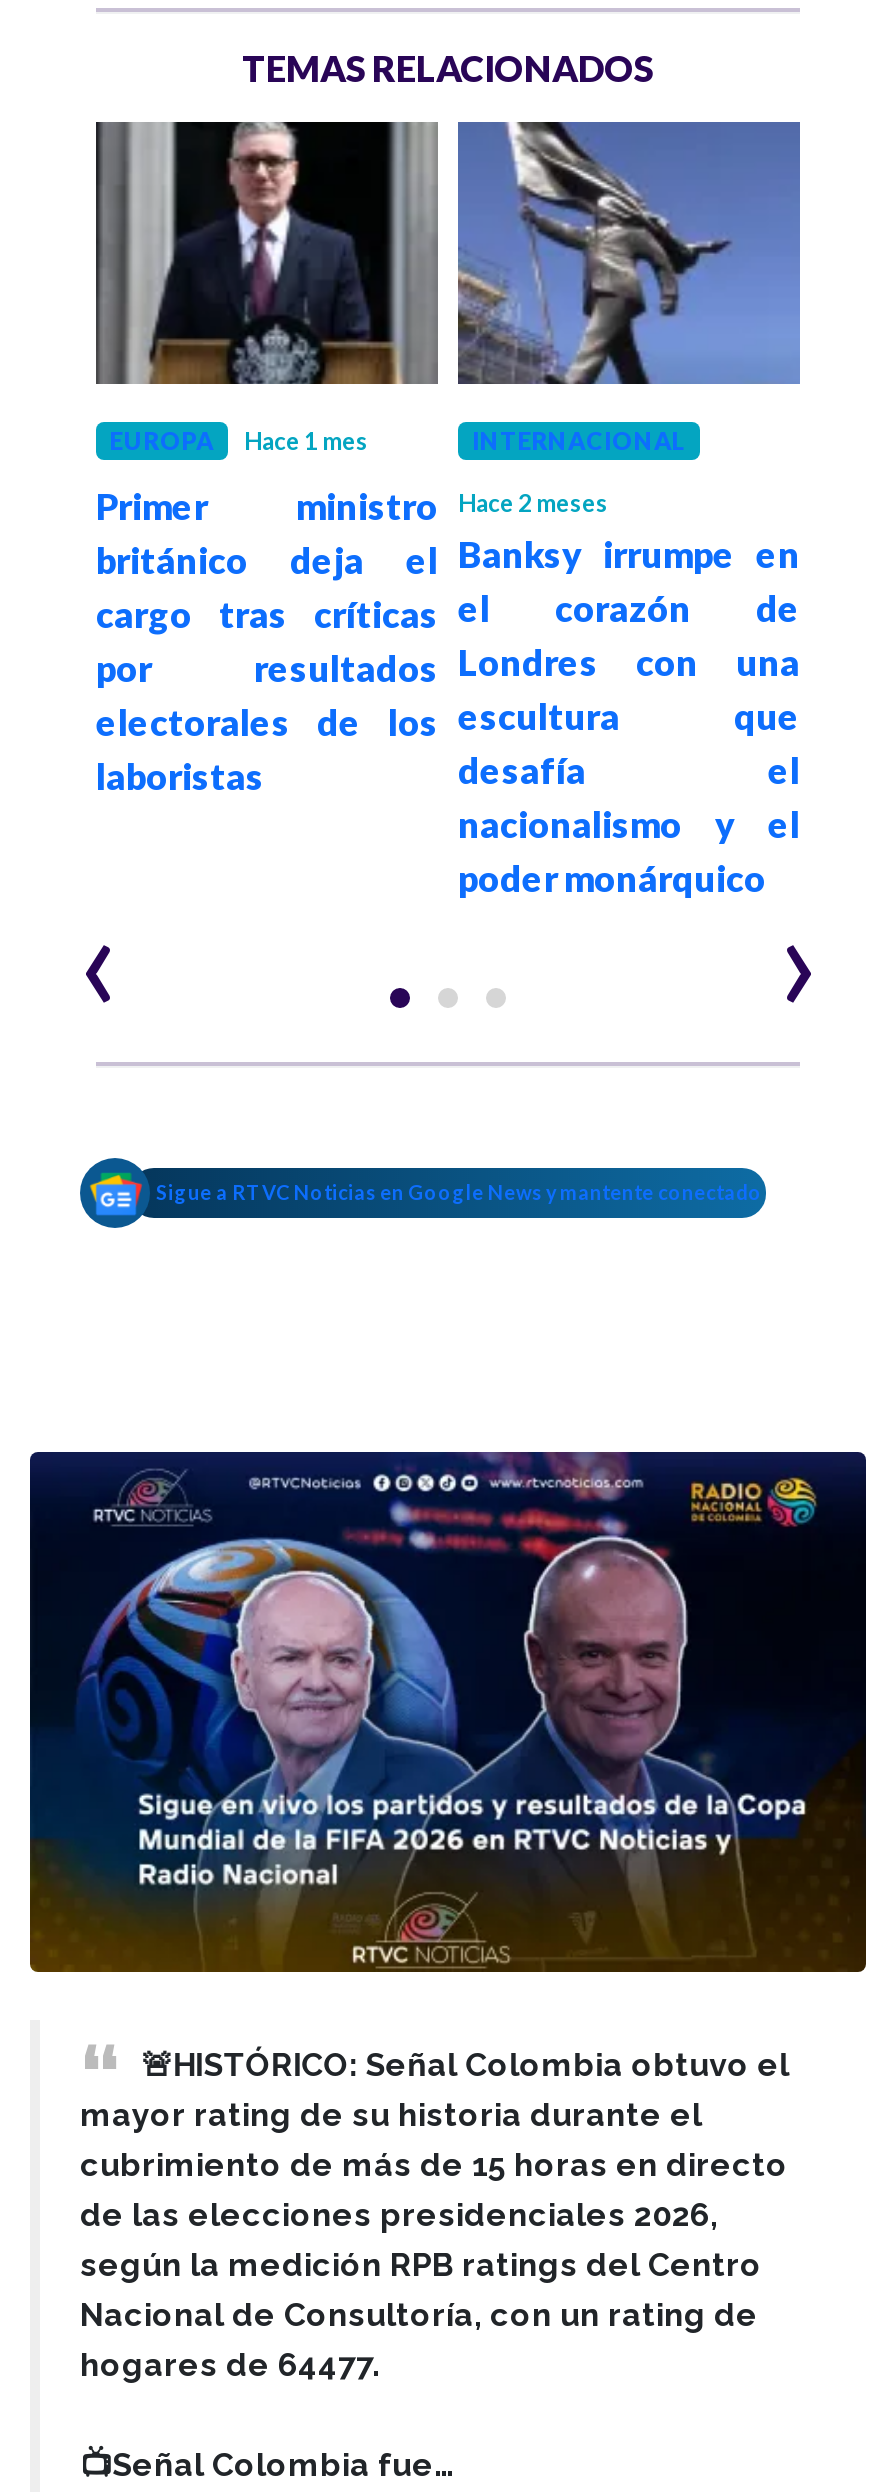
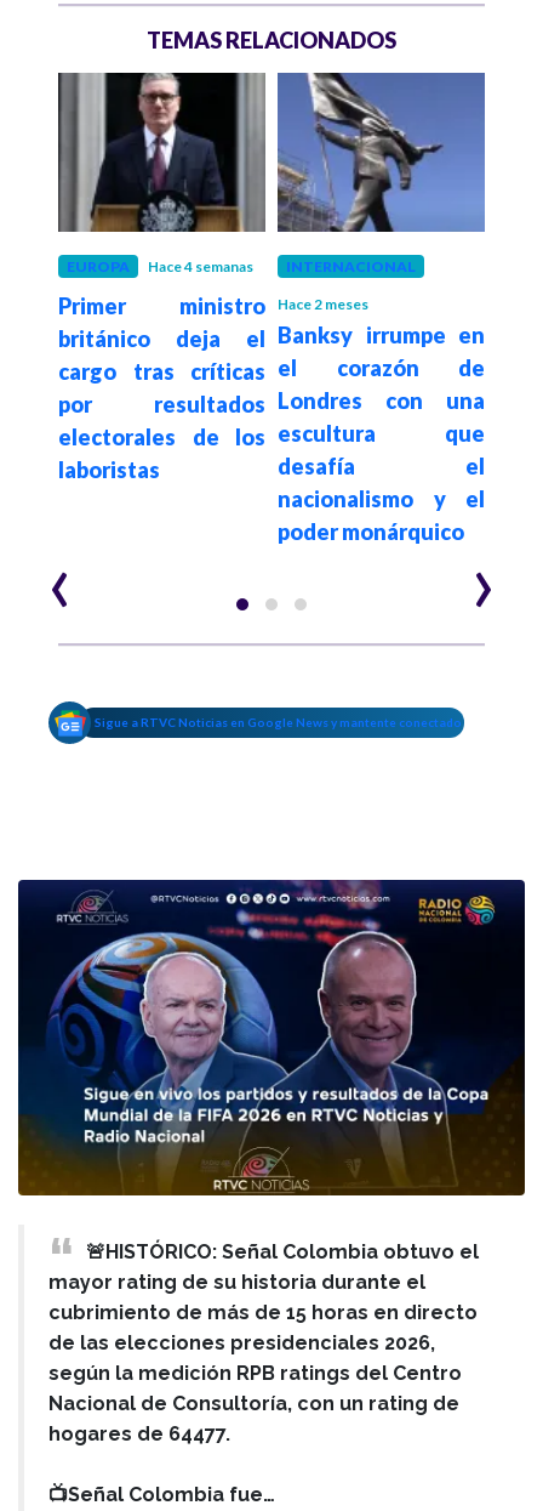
- Hace 1 mes
+ Hace 4 semanas
